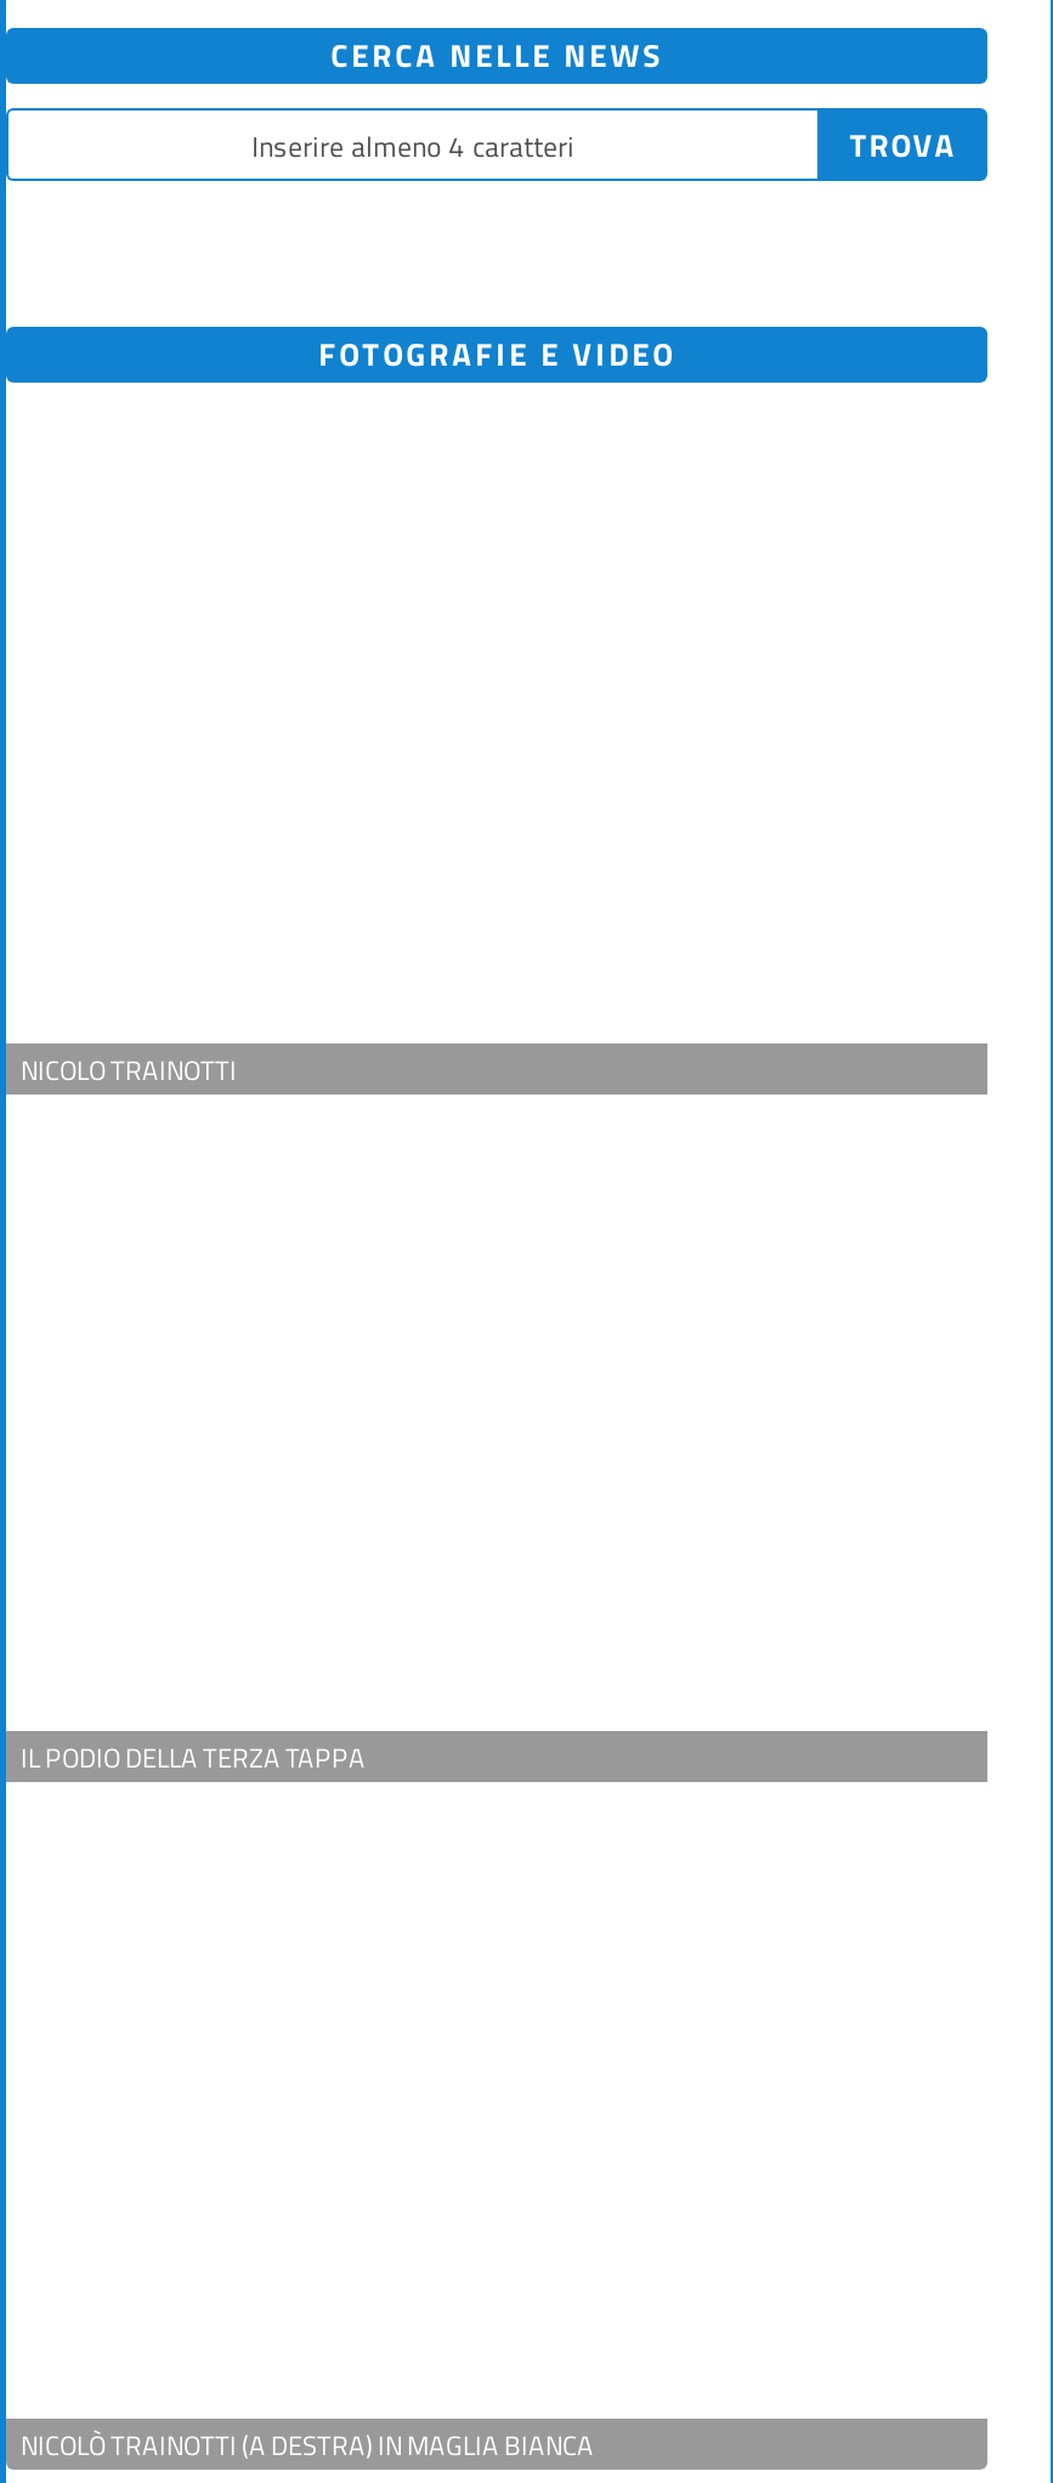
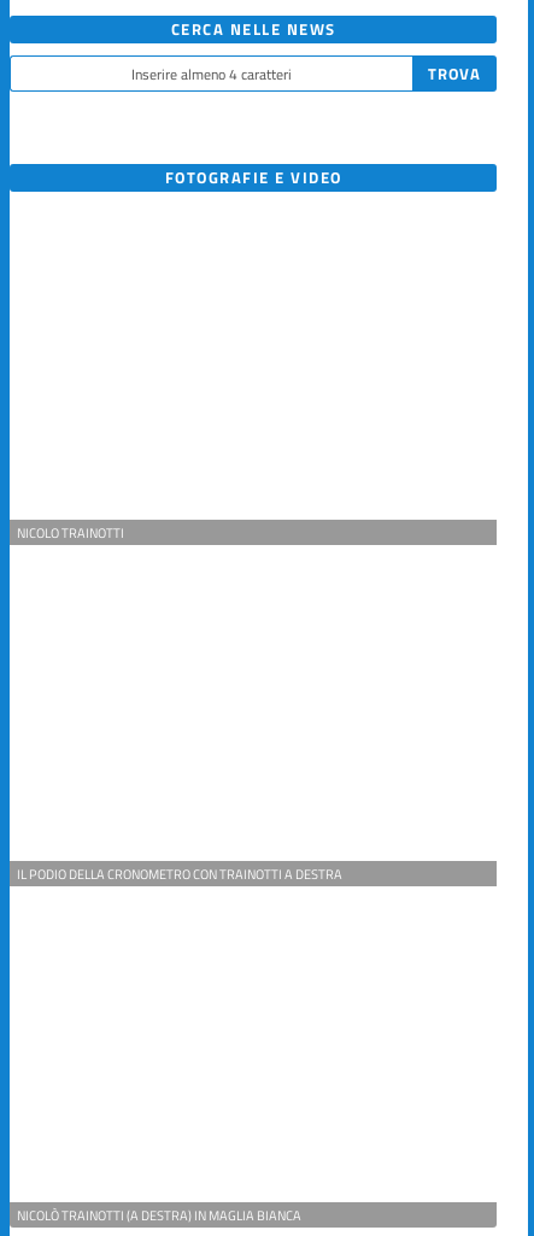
- IL PODIO DELLA TERZA TAPPA
+ IL PODIO DELLA CRONOMETRO CON TRAINOTTI A DESTRA
